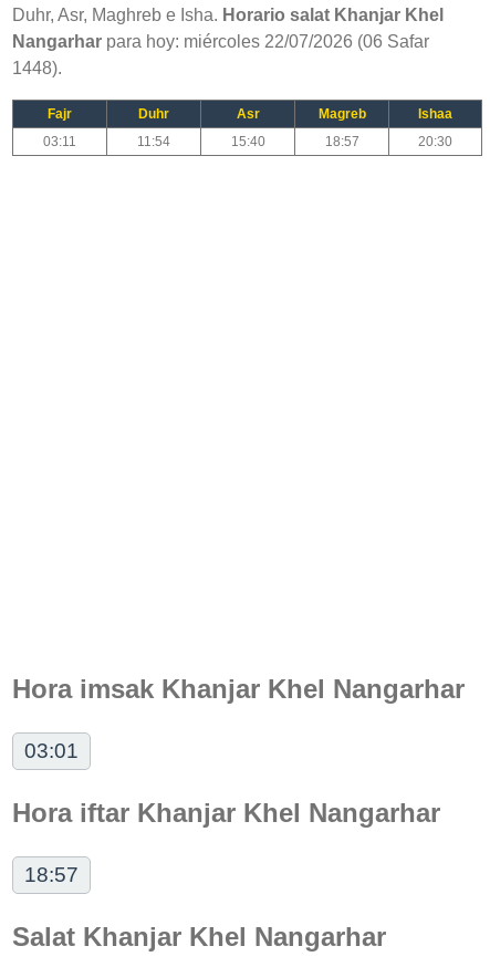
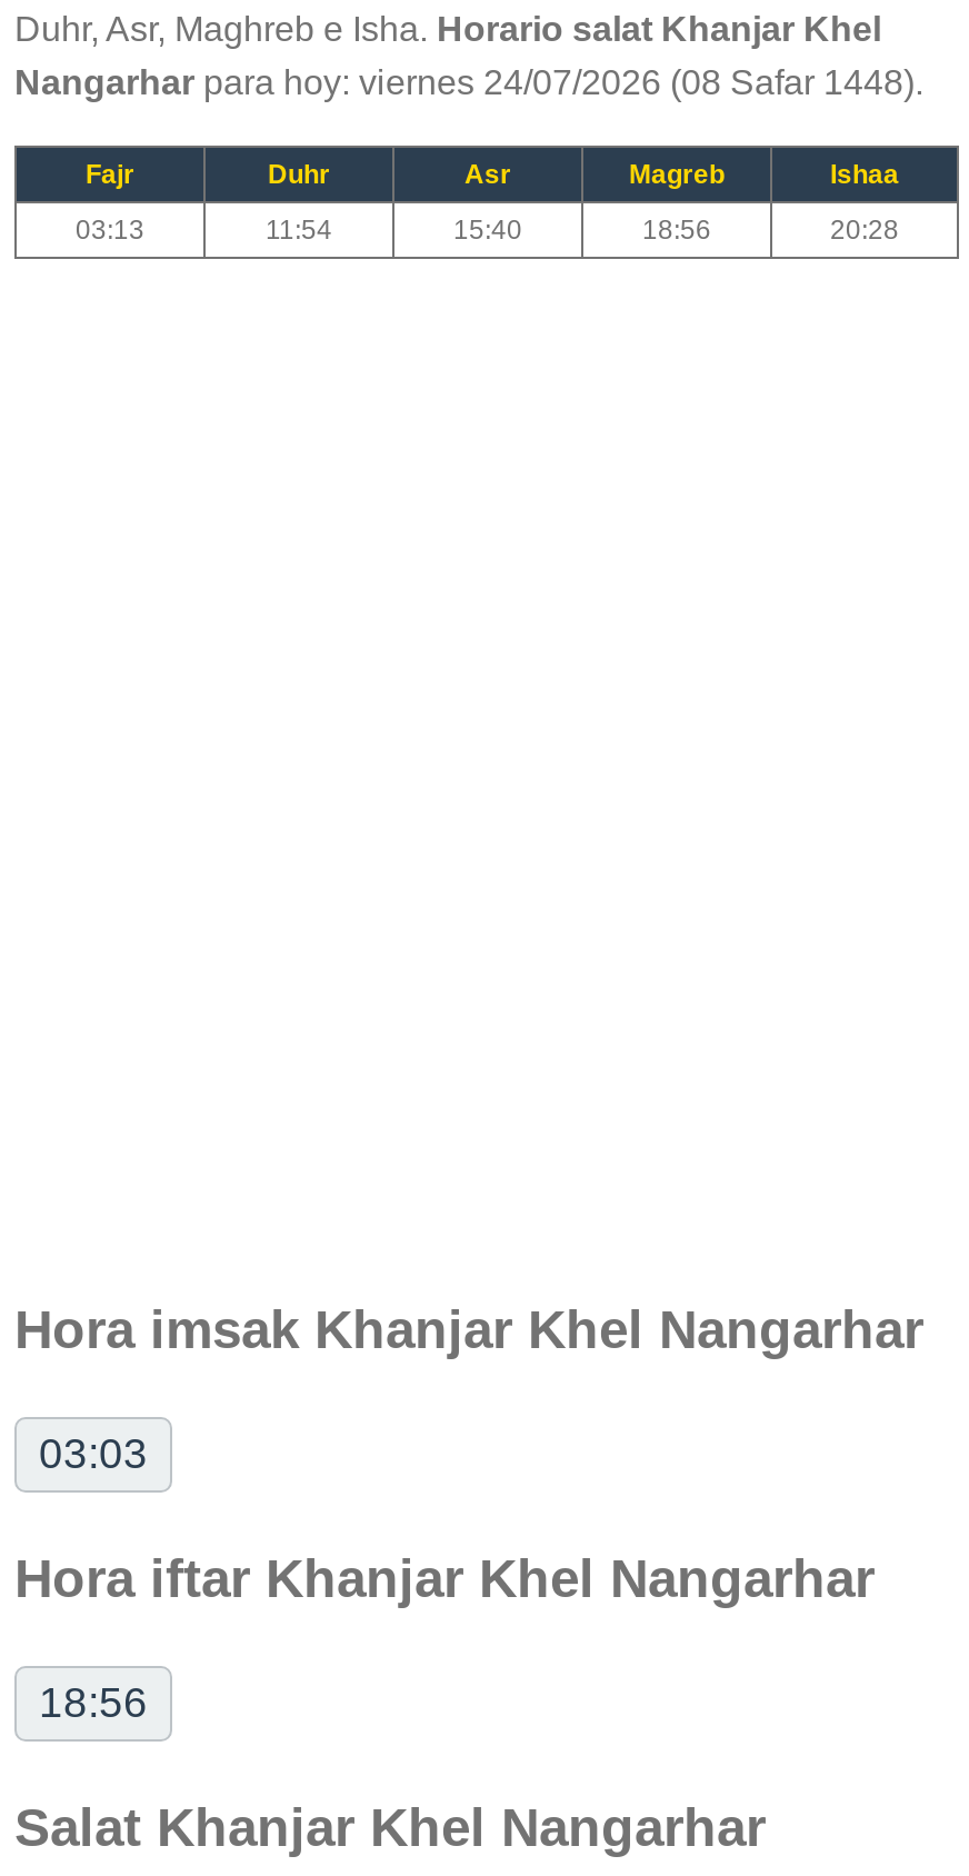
- Nangarhar para hoy: miércoles 22/07/2026 (06 Safar
- 1448).
+ Nangarhar para hoy: viernes 24/07/2026 (08 Safar 1448).

- 03:11
+ 03:13

- 18:57
+ 18:56

- 20:30
+ 20:28

- 03:01
+ 03:03

- 18:57
+ 18:56
